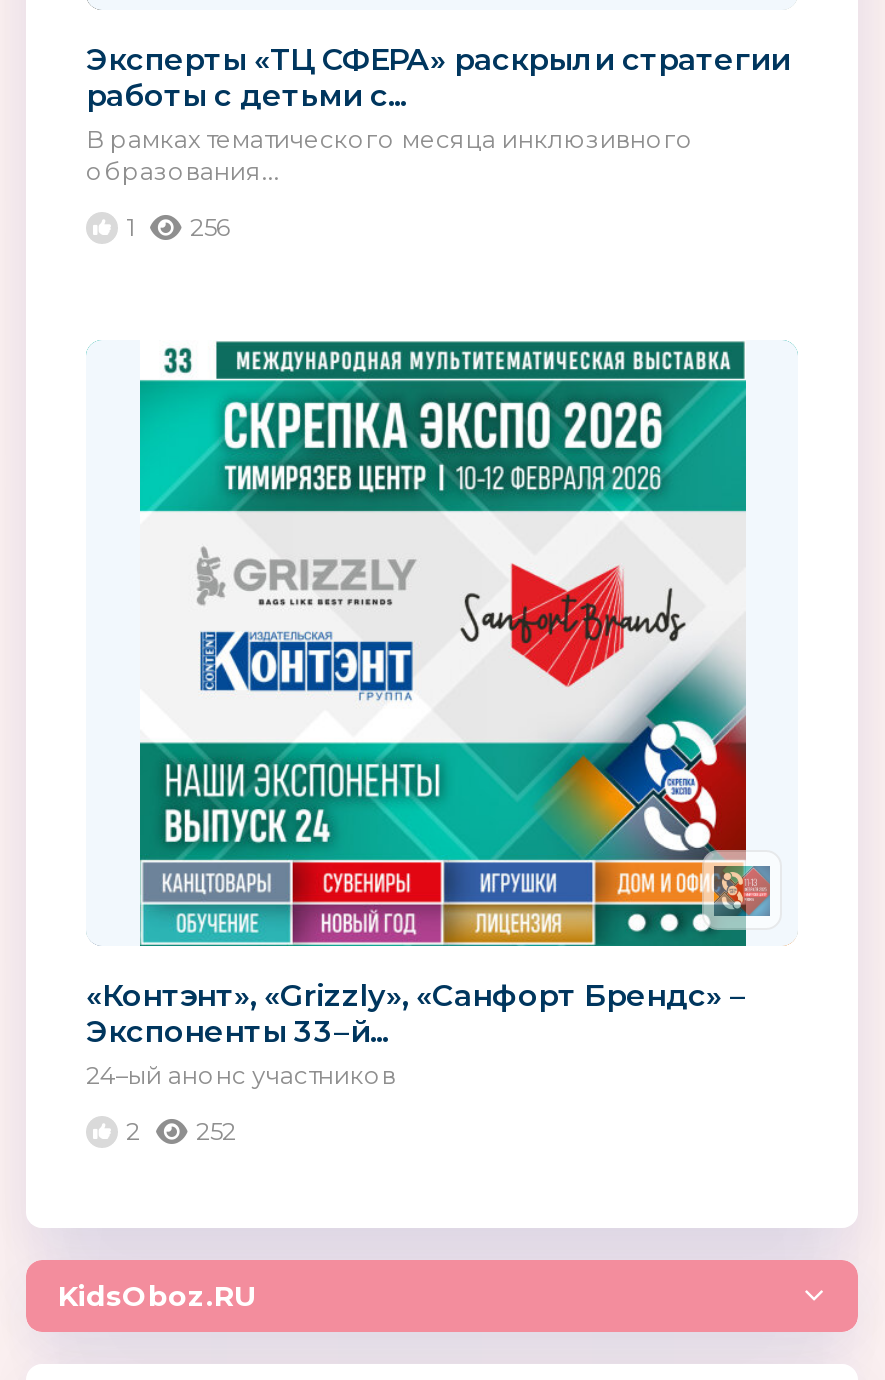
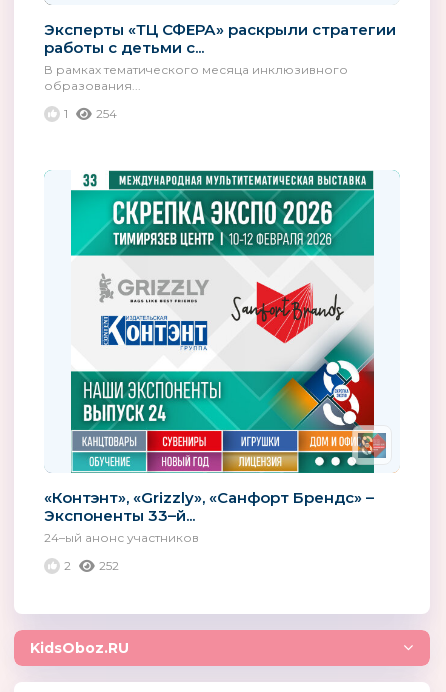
- 1 256
+ 1 254
